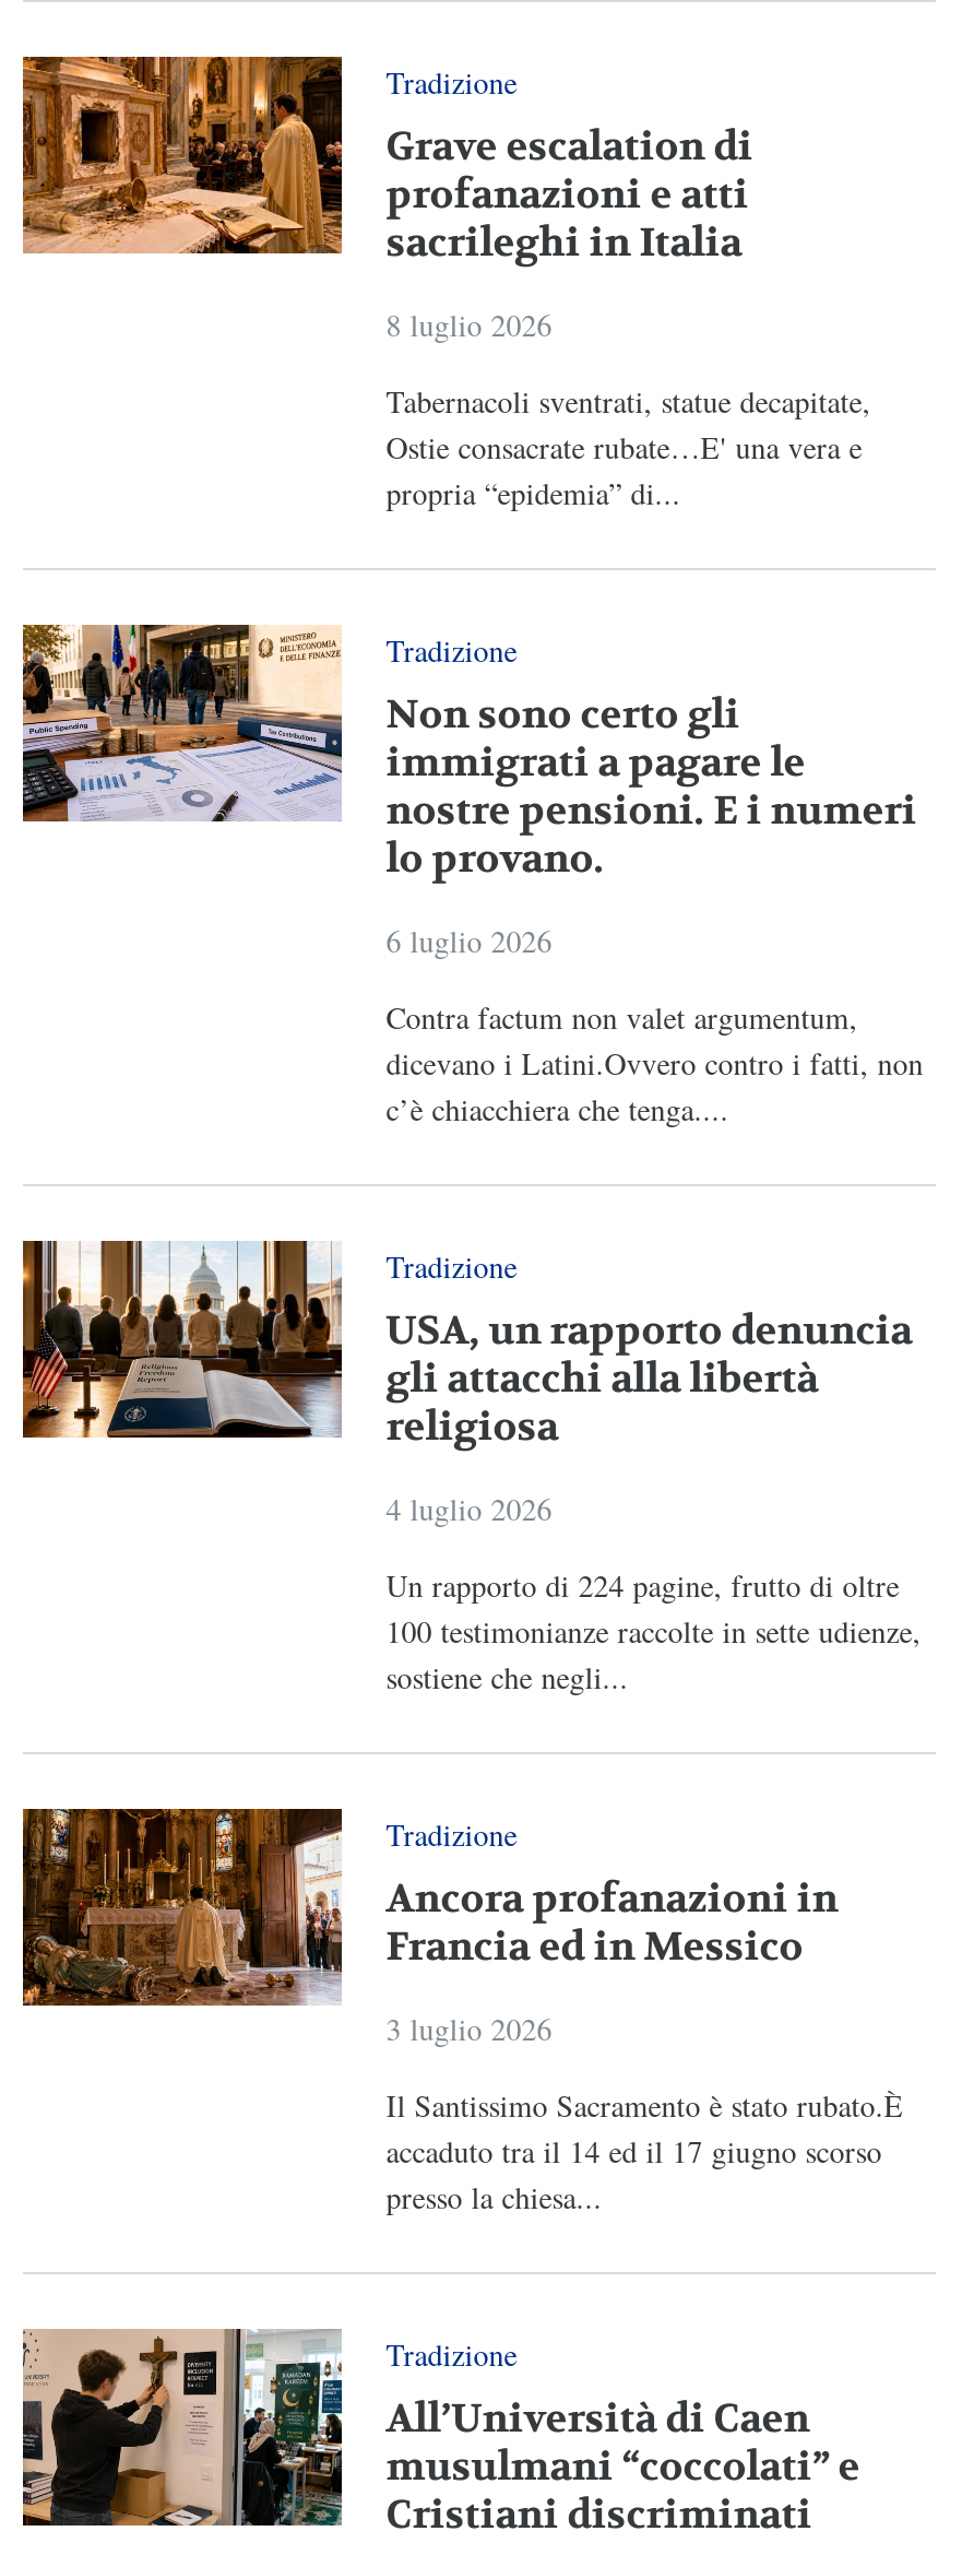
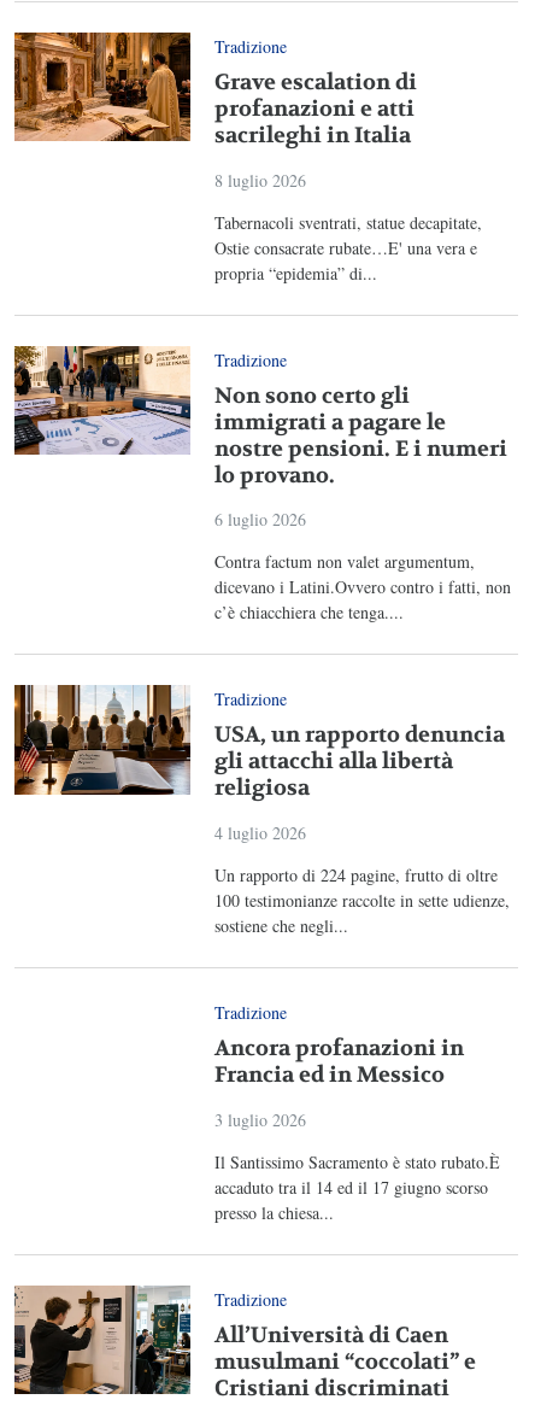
- [image]
